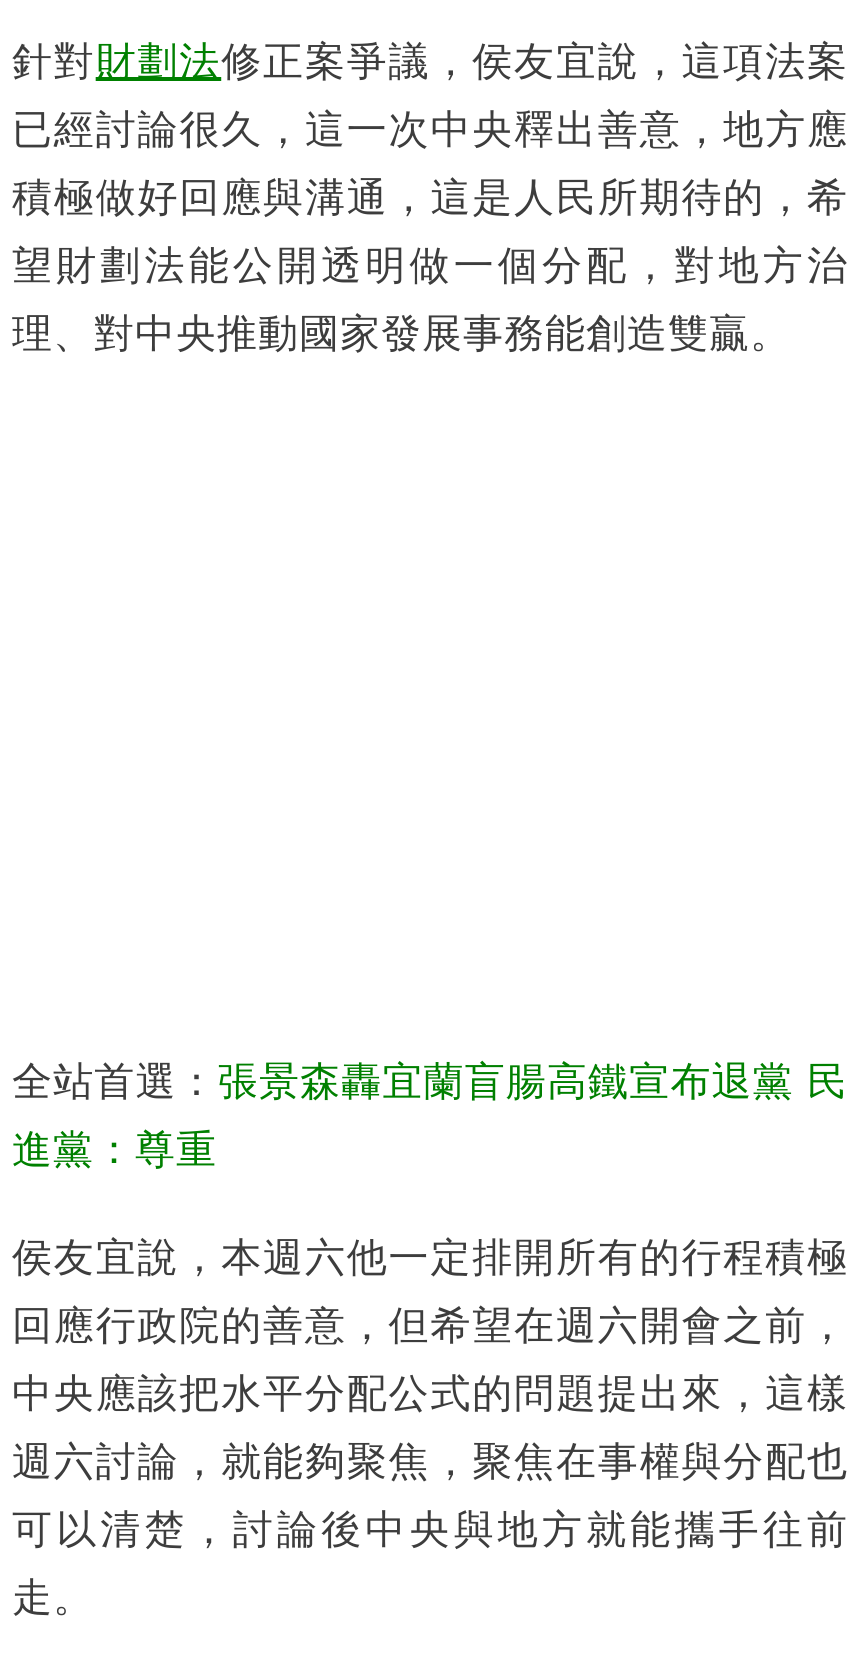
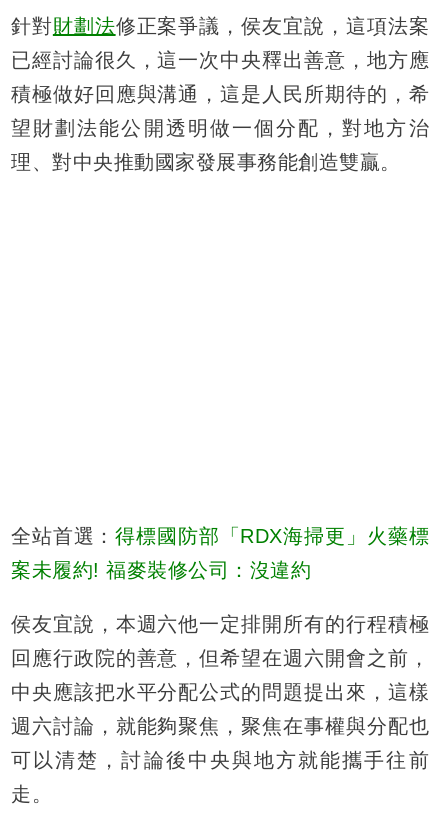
- 全站首選：張景森轟宜蘭盲腸高鐵宣布退黨 民
+ 全站首選：得標國防部「RDX海掃更」火藥標

- 進黨：尊重
+ 案未履約! 福麥裝修公司：沒違約
